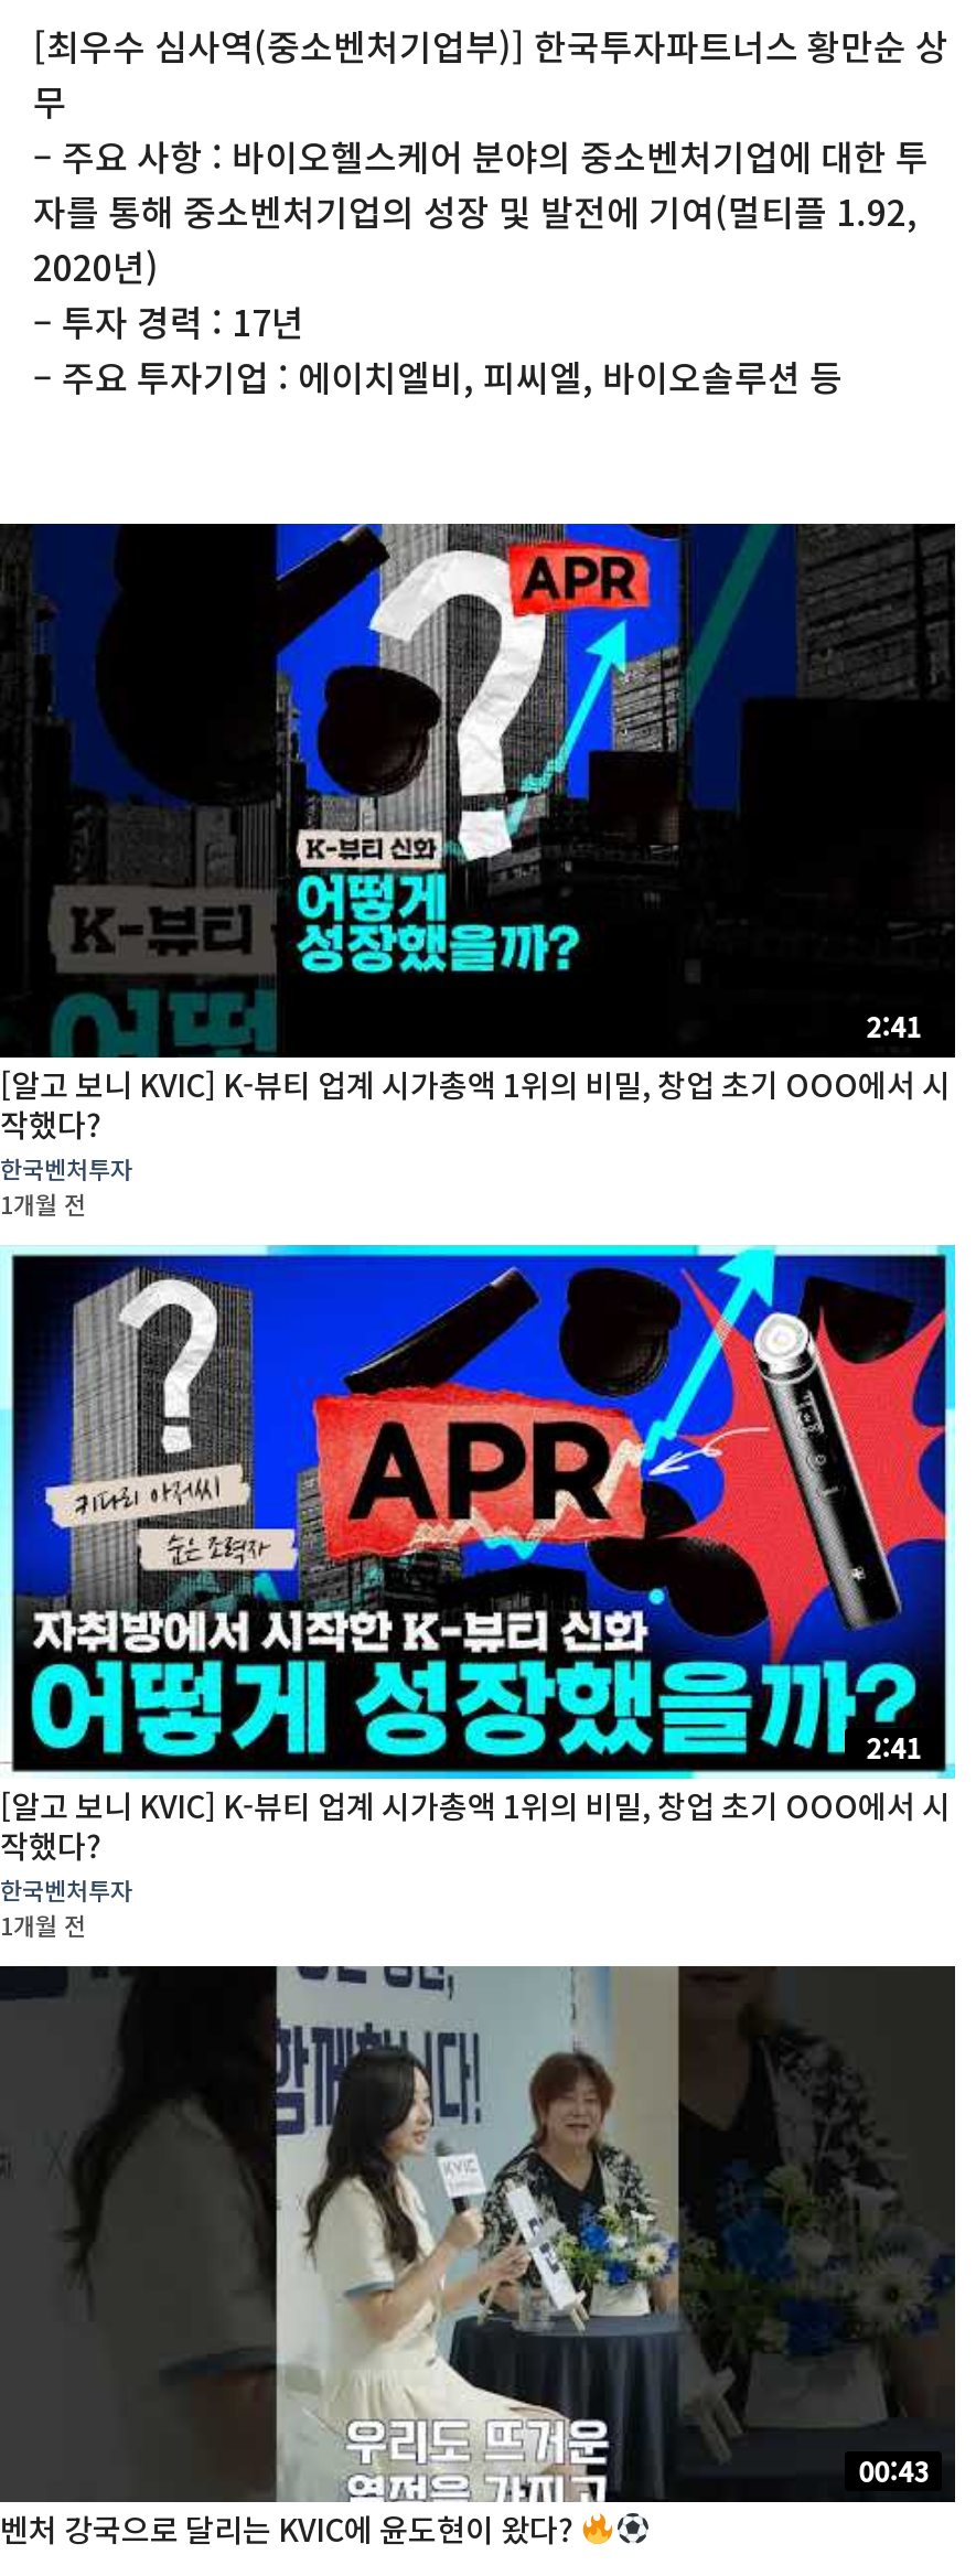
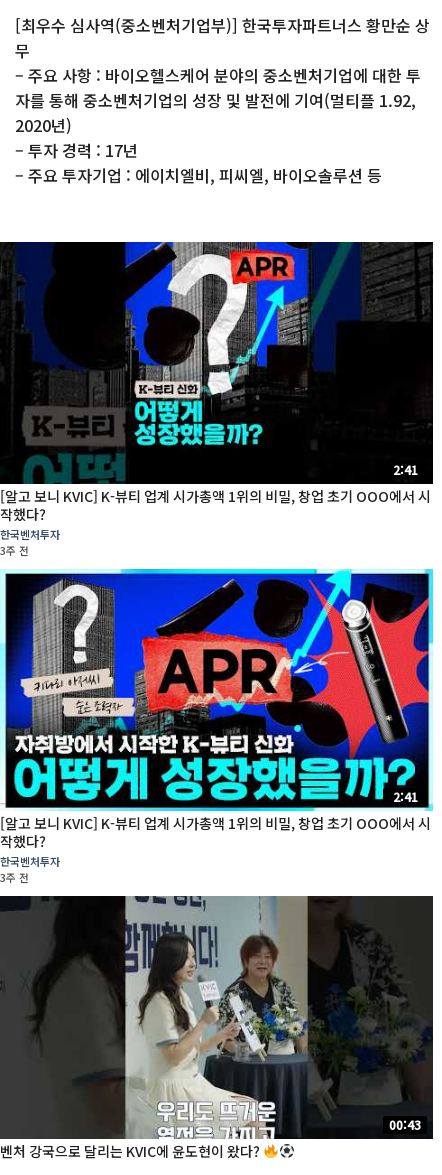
- 1개월 전
+ 3주 전

- 1개월 전
+ 3주 전
